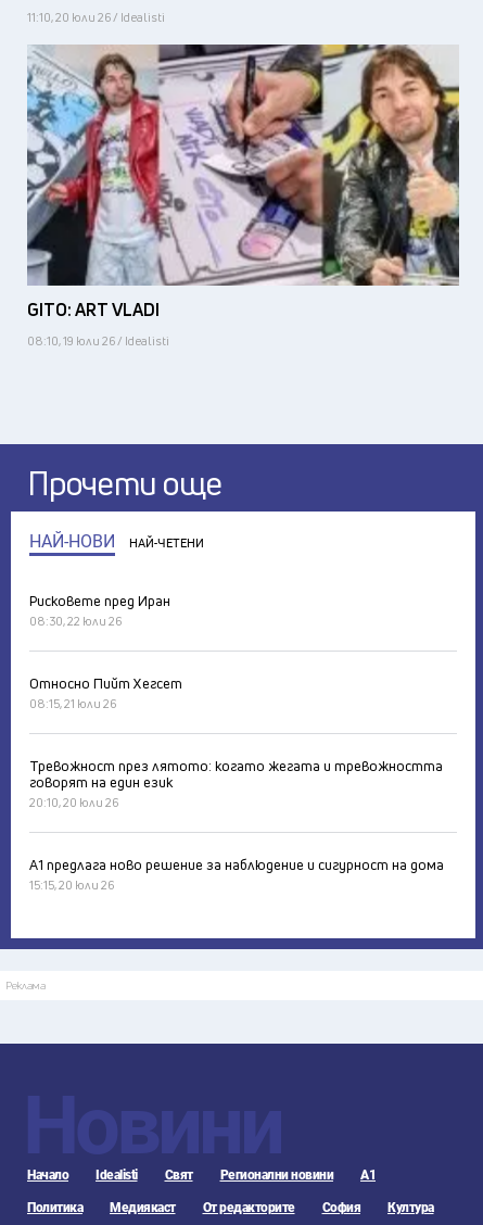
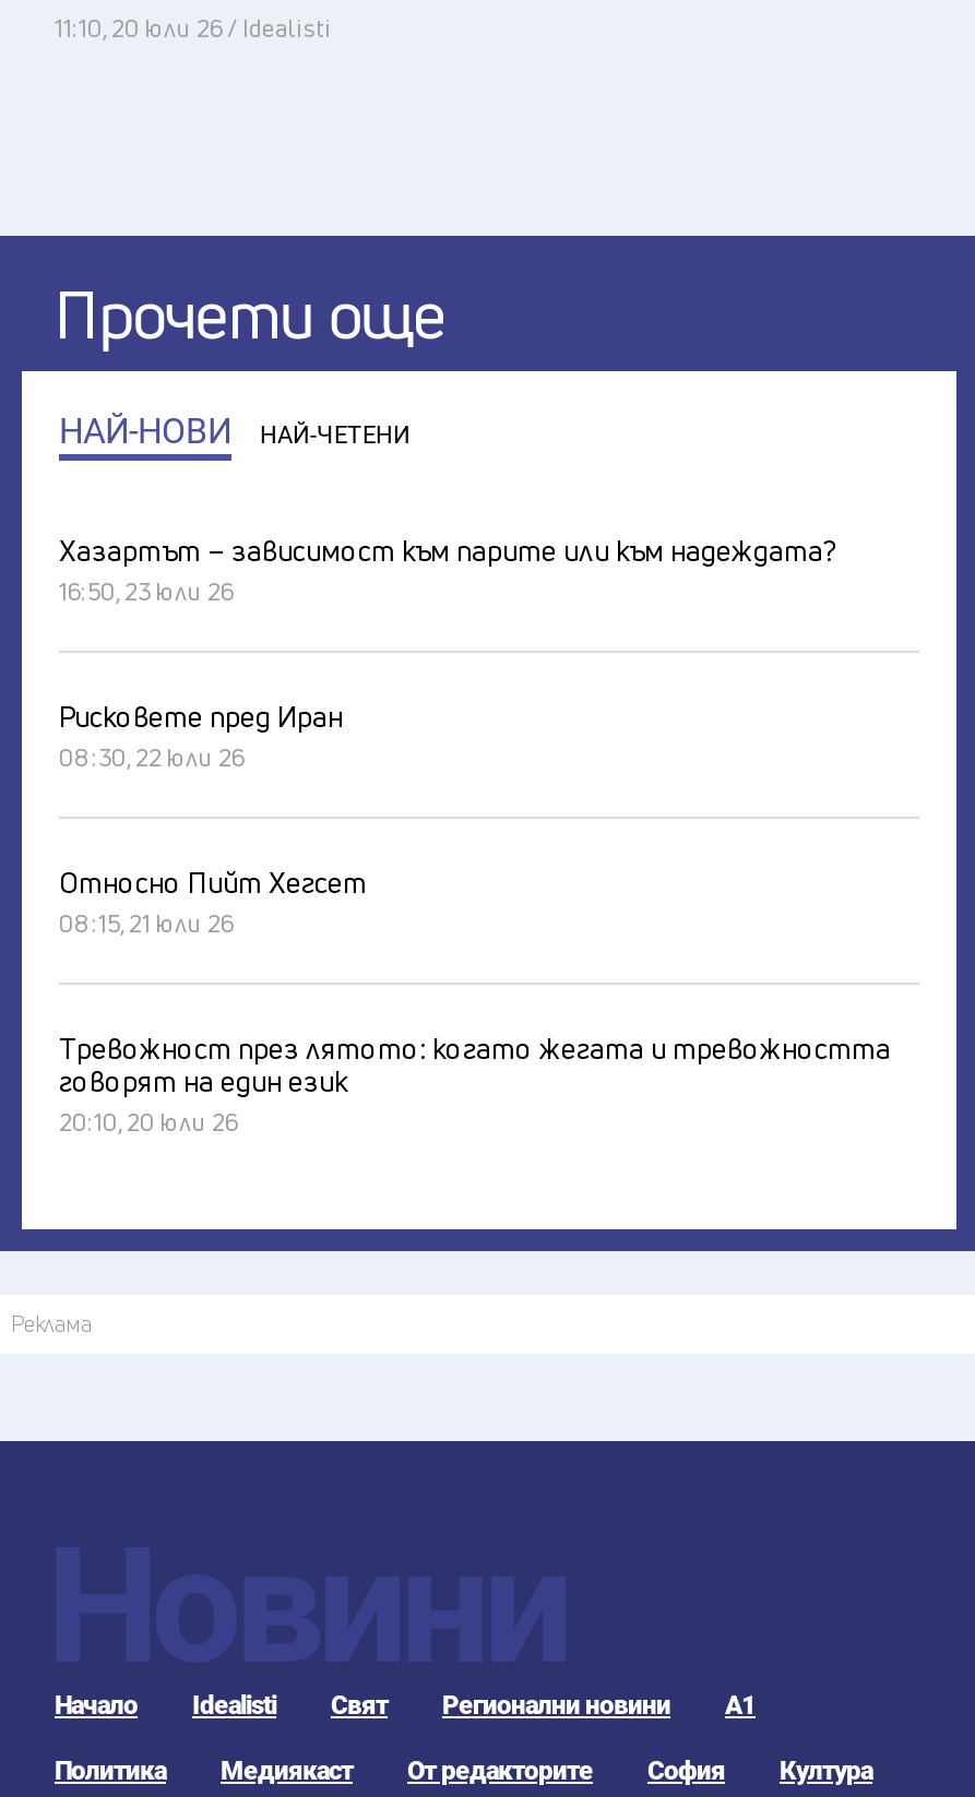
- [image]
- GITO: ART VLADI
- 08:10, 19 юли 26 / Idealisti

+ Хазартът – зависимост към парите или към надеждата?
+ 16:50, 23 юли 26

- А1 предлага ново решение за наблюдение и сигурност на дома
- 15:15, 20 юли 26
